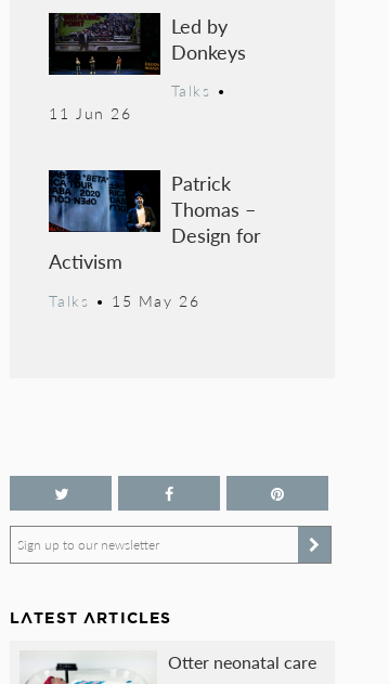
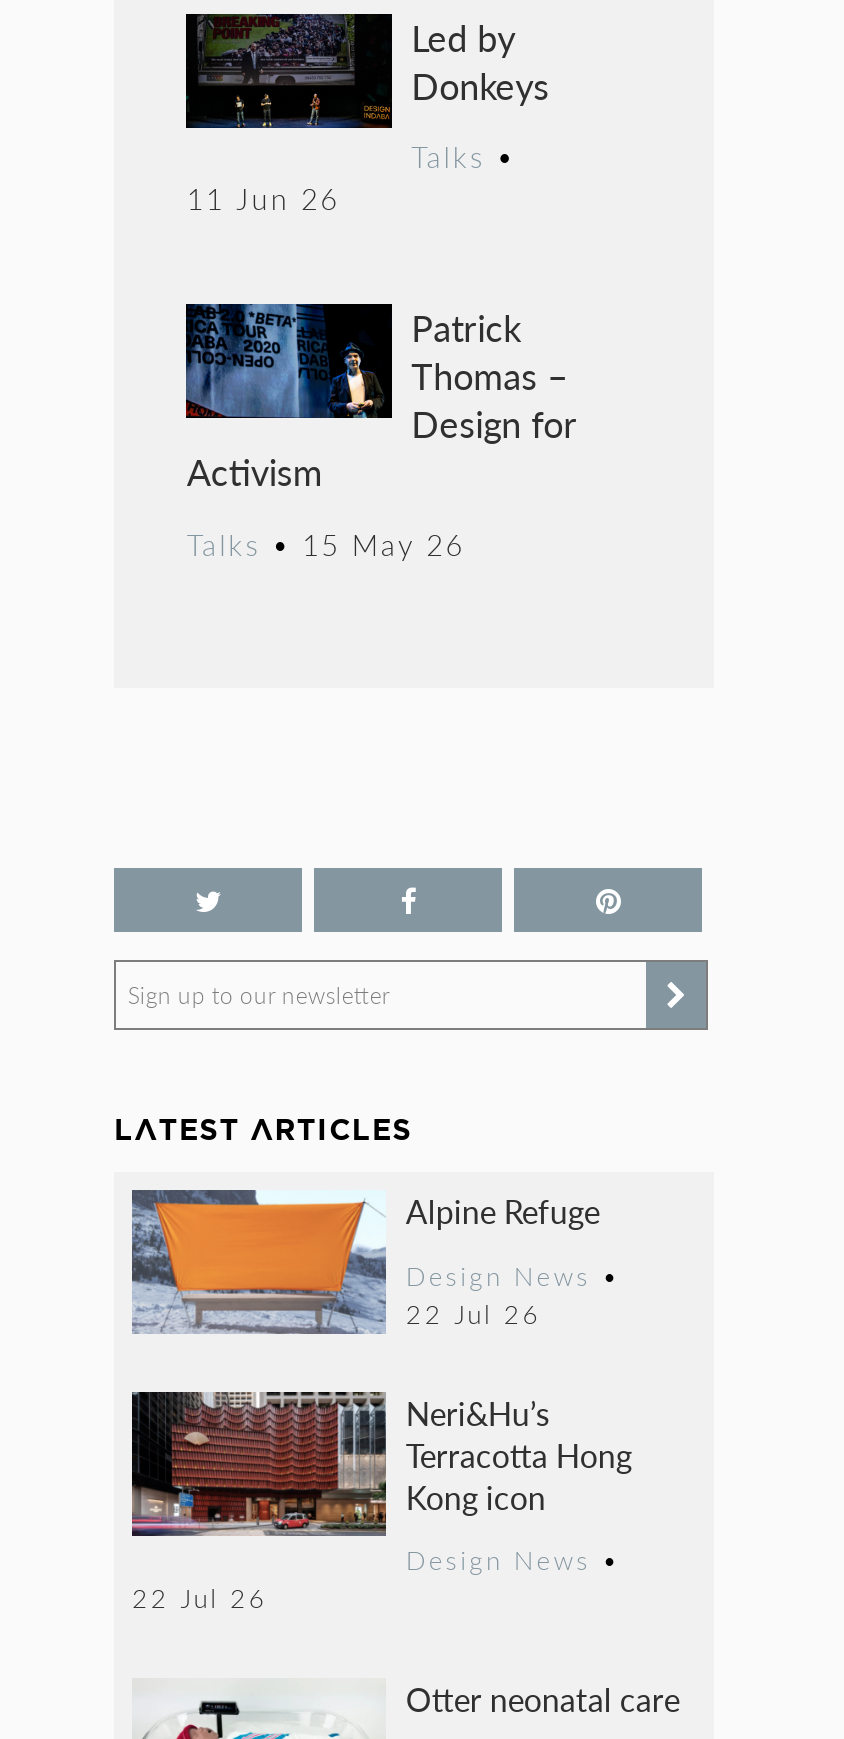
+ [image]
+ Alpine Refuge
+ Design News •
+ 22 Jul 26
+ Neri&Hu’s
+ Terracotta Hong
+ Kong icon
+ Design News •
+ 22 Jul 26

+ [image]
